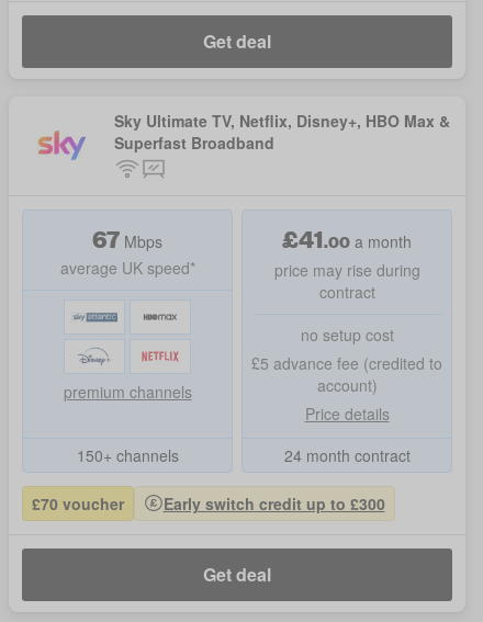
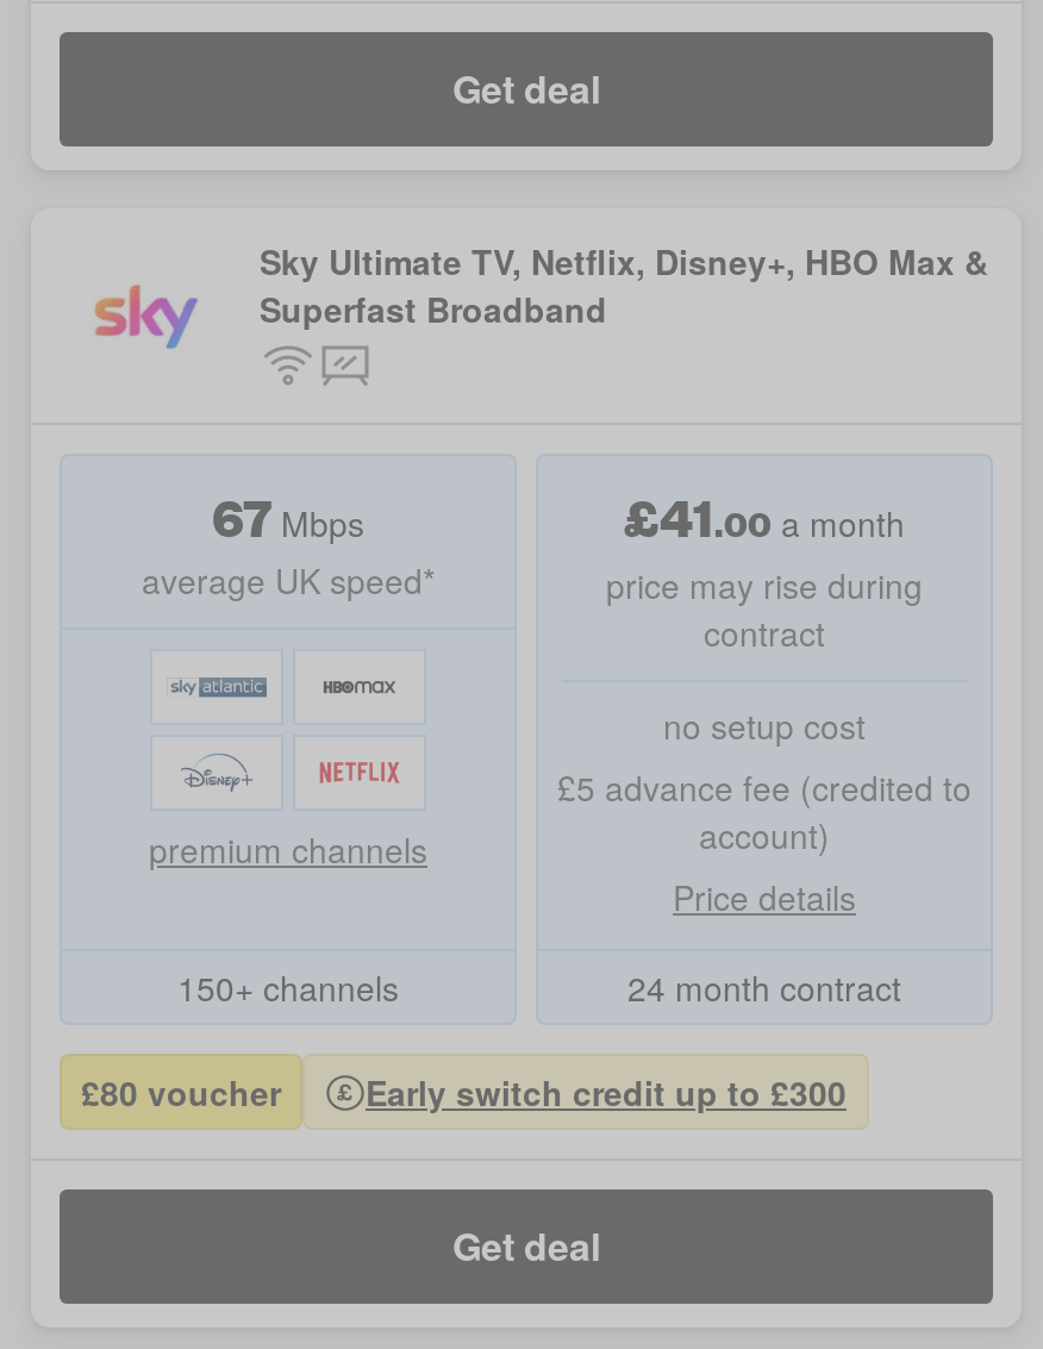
- £70 voucher Early switch credit up to £300
+ £80 voucher Early switch credit up to £300
